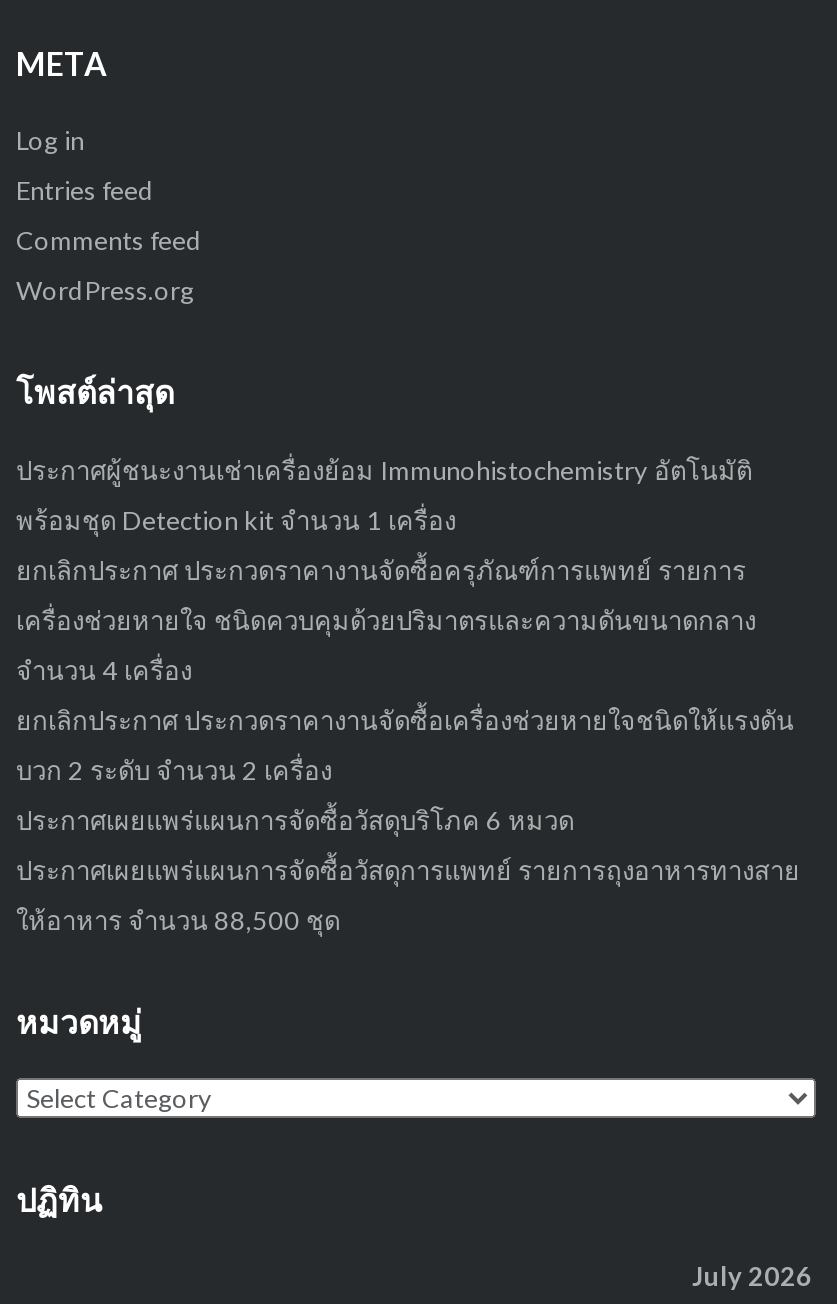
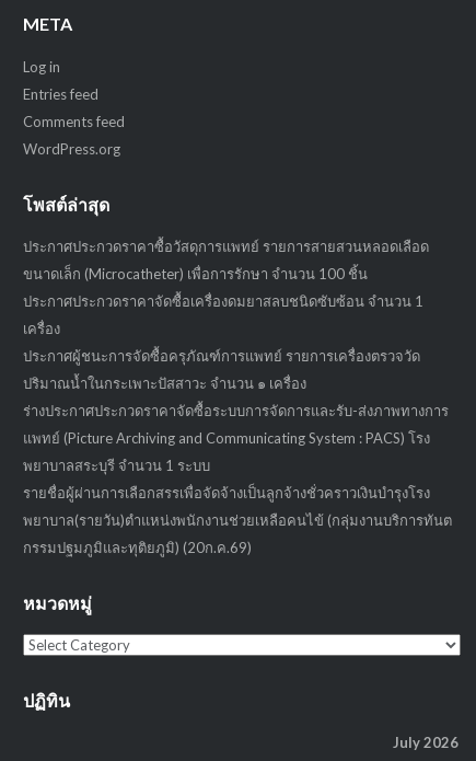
- ประกาศผู้ชนะงานเช่าเครื่องย้อม Immunohistochemistry อัตโนมัติ
- พร้อมชุด Detection kit จำนวน 1 เครื่อง
- ยกเลิกประกาศ ประกวดราคางานจัดซื้อครุภัณฑ์การแพทย์ รายการ
- เครื่องช่วยหายใจ ชนิดควบคุมด้วยปริมาตรและความดันขนาดกลาง
- จำนวน 4 เครื่อง
- ยกเลิกประกาศ ประกวดราคางานจัดซื้อเครื่องช่วยหายใจชนิดให้แรงดัน
- บวก 2 ระดับ จำนวน 2 เครื่อง
- ประกาศเผยแพร่แผนการจัดซื้อวัสดุบริโภค 6 หมวด
- ประกาศเผยแพร่แผนการจัดซื้อวัสดุการแพทย์ รายการถุงอาหารทางสาย
- ให้อาหาร จำนวน 88,500 ชุด
+ ประกาศประกวดราคาซื้อวัสดุการแพทย์ รายการสายสวนหลอดเลือด
+ ขนาดเล็ก (Microcatheter) เพื่อการรักษา จำนวน 100 ชิ้น
+ ประกาศประกวดราคาจัดซื้อเครื่องดมยาสลบชนิดซับซ้อน จำนวน 1
+ เครื่อง
+ ประกาศผู้ชนะการจัดซื้อครุภัณฑ์การแพทย์ รายการเครื่องตรวจวัด
+ ปริมาณน้ำในกระเพาะปัสสาวะ จำนวน ๑ เครื่อง
+ ร่างประกาศประกวดราคาจัดซื้อระบบการจัดการและรับ-ส่งภาพทางการ
+ แพทย์ (Picture Archiving and Communicating System : PACS) โรง
+ พยาบาลสระบุรี จำนวน 1 ระบบ
+ รายชื่อผู้ผ่านการเลือกสรรเพื่อจัดจ้างเป็นลูกจ้างชั่วคราวเงินบำรุงโรง
+ พยาบาล(รายวัน)ตำแหน่งพนักงานช่วยเหลือคนไข้ (กลุ่มงานบริการทันต
+ กรรมปฐมภูมิและทุติยภูมิ) (20ก.ค.69)
